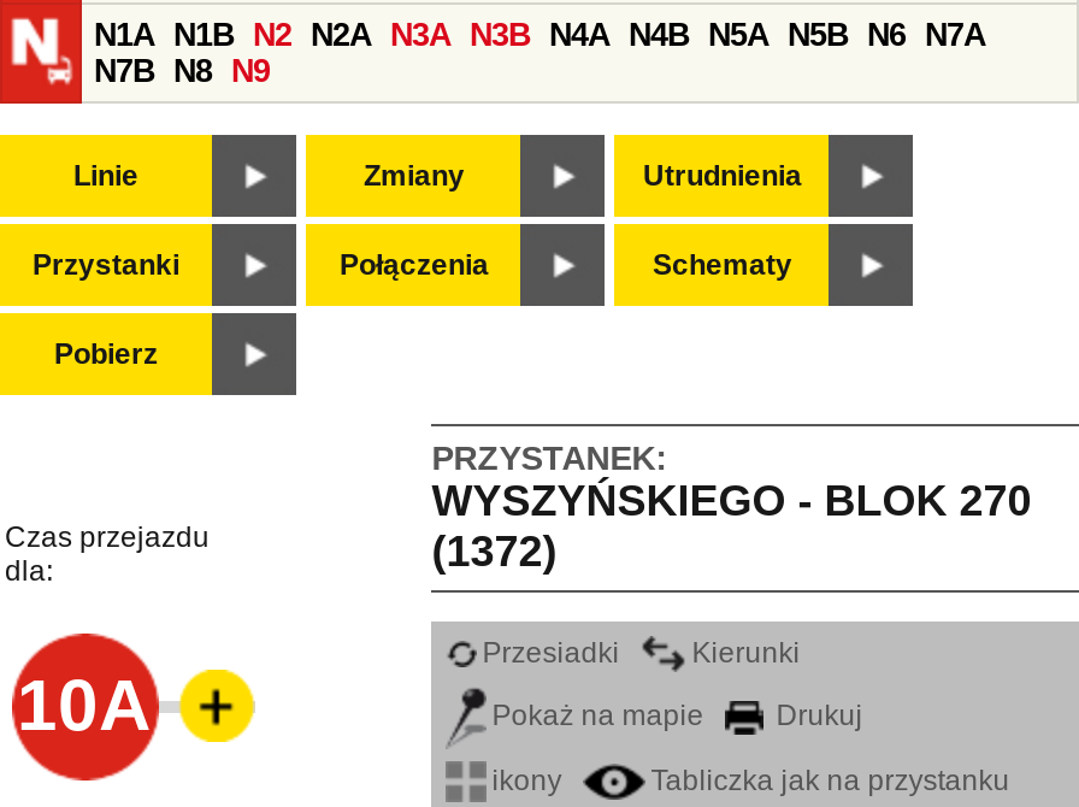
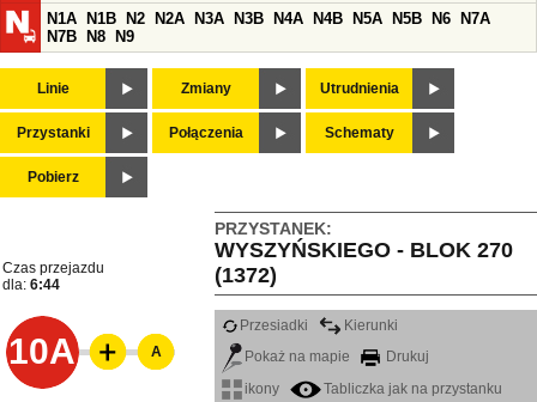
- dla:
+ dla: 6:44

+ A
